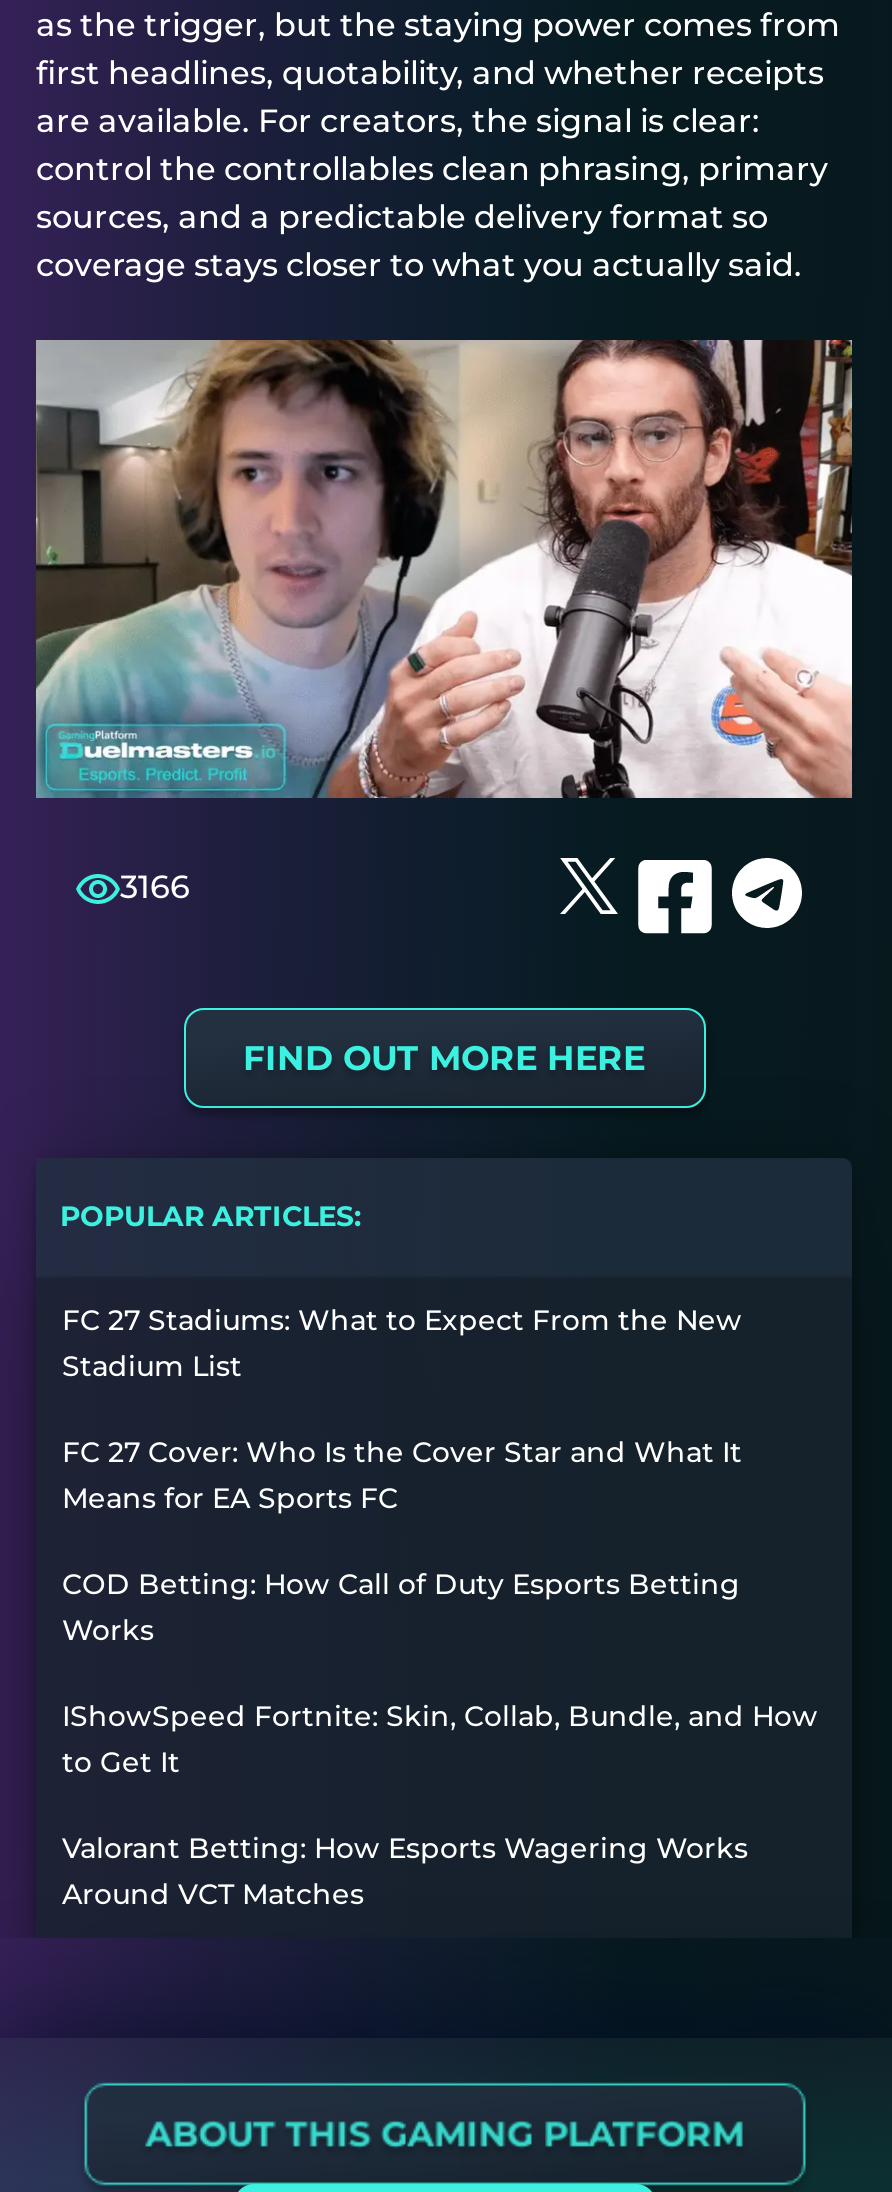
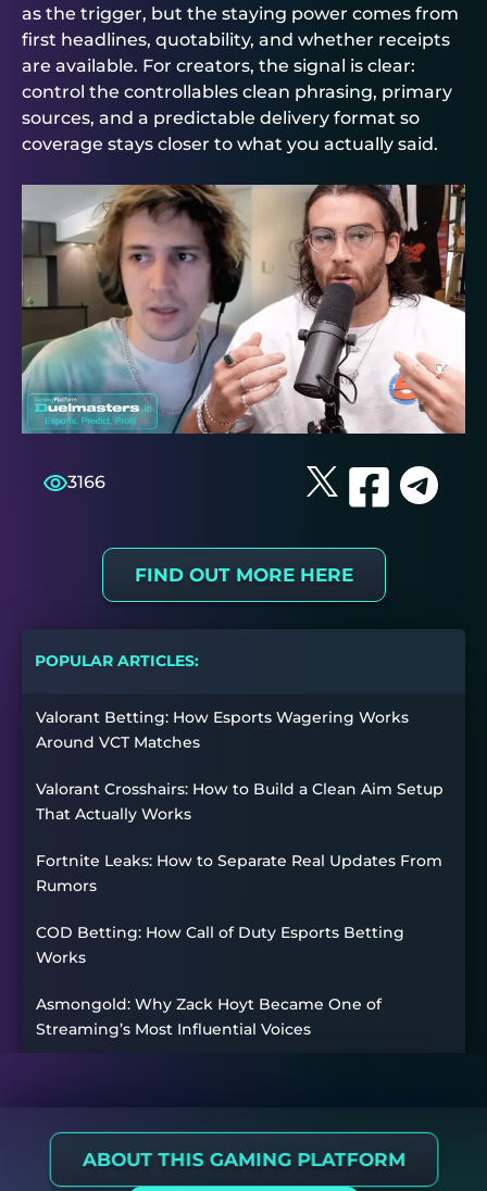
- FC 27 Stadiums: What to Expect From the New
- Stadium List
- FC 27 Cover: Who Is the Cover Star and What It
- Means for EA Sports FC
- IShowSpeed Fortnite: Skin, Collab, Bundle, and How
- to Get It

moved down: COD Betting: How Call of Duty Esports Betting | Works

moved up: Valorant Betting: How Esports Wagering Works | Around VCT Matches

+ Valorant Crosshairs: How to Build a Clean Aim Setup
+ That Actually Works
+ Fortnite Leaks: How to Separate Real Updates From
+ Rumors
+ Asmongold: Why Zack Hoyt Became One of
+ Streaming’s Most Influential Voices
